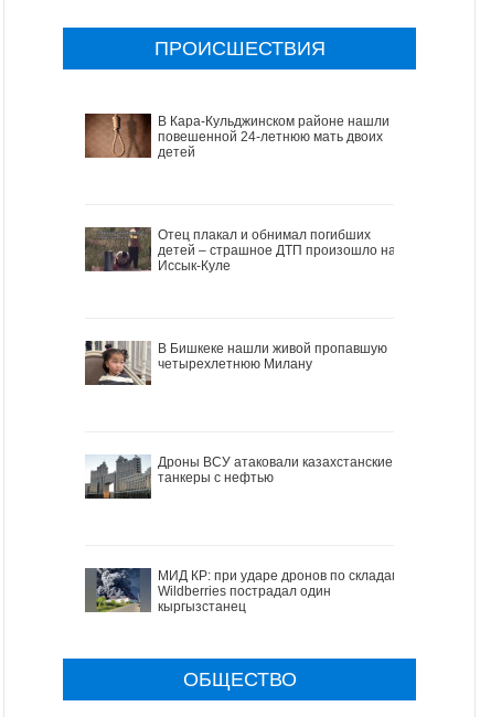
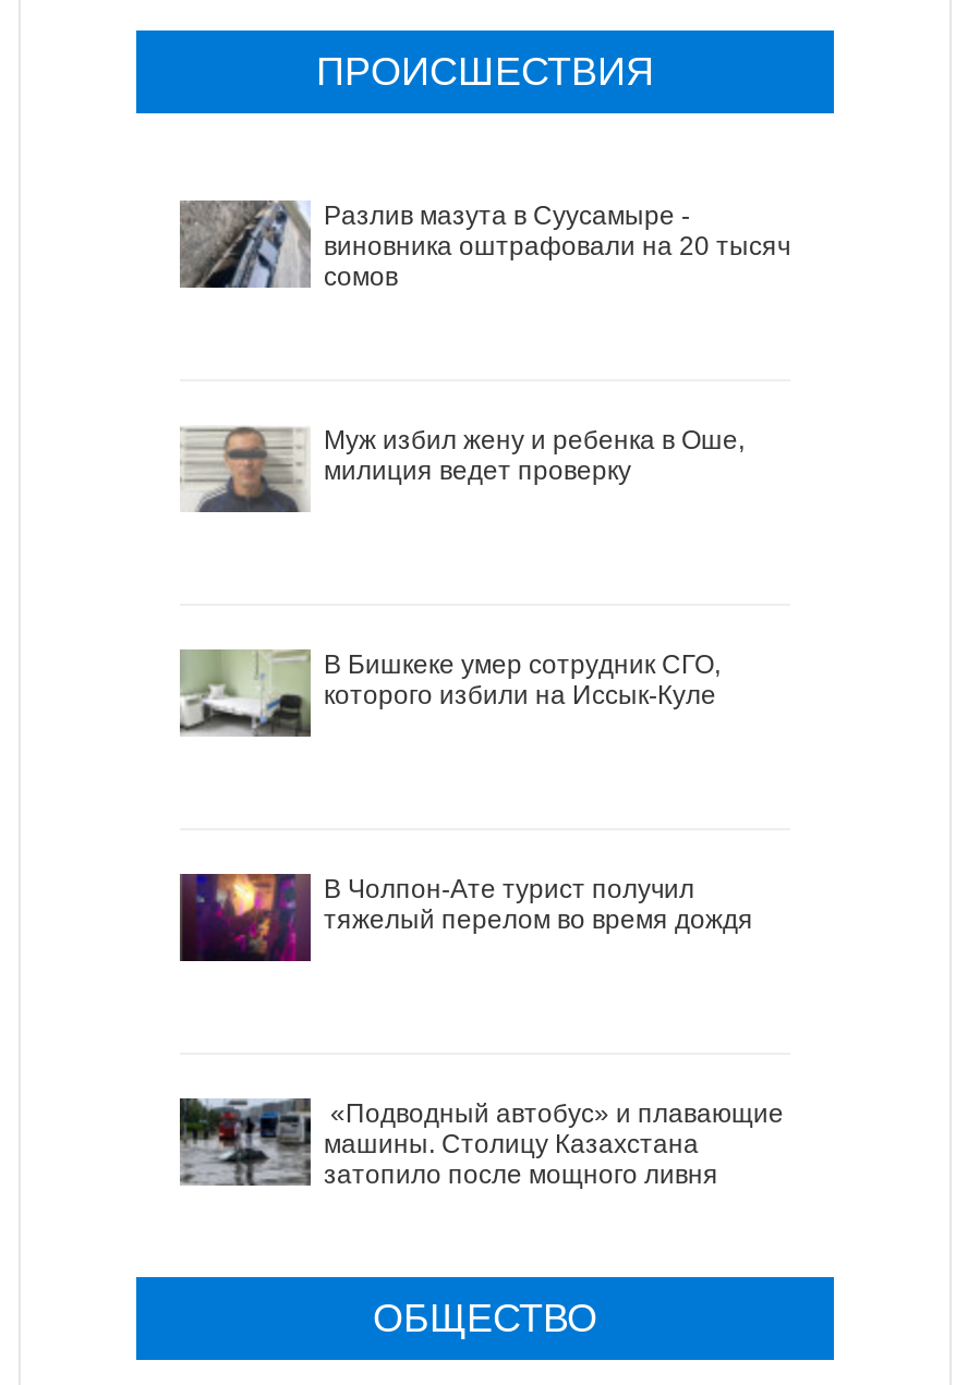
- [image]
- В Кара-Кульджинском районе нашли
- повешенной 24-летнюю мать двоих
- детей
+ [image]
+ Разлив мазута в Суусамыре -
+ виновника оштрафовали на 20 тысяч
+ сомов

- [image]
- Отец плакал и обнимал погибших
- детей – страшное ДТП произошло на
- Иссык-Куле
+ [image]
+ Муж избил жену и ребенка в Оше,
+ милиция ведет проверку

- [image]
- В Бишкеке нашли живой пропавшую
- четырехлетнюю Милану
+ [image]
+ В Бишкеке умер сотрудник СГО,
+ которого избили на Иссык-Куле

- [image]
- Дроны ВСУ атаковали казахстанские
- танкеры с нефтью
+ [image]
+ В Чолпон-Ате турист получил
+ тяжелый перелом во время дождя

- [image]
- МИД КР: при ударе дронов по складам
- Wildberries пострадал один
- кыргызстанец
+ [image]
+ «Подводный автобус» и плавающие
+ машины. Столицу Казахстана
+ затопило после мощного ливня
